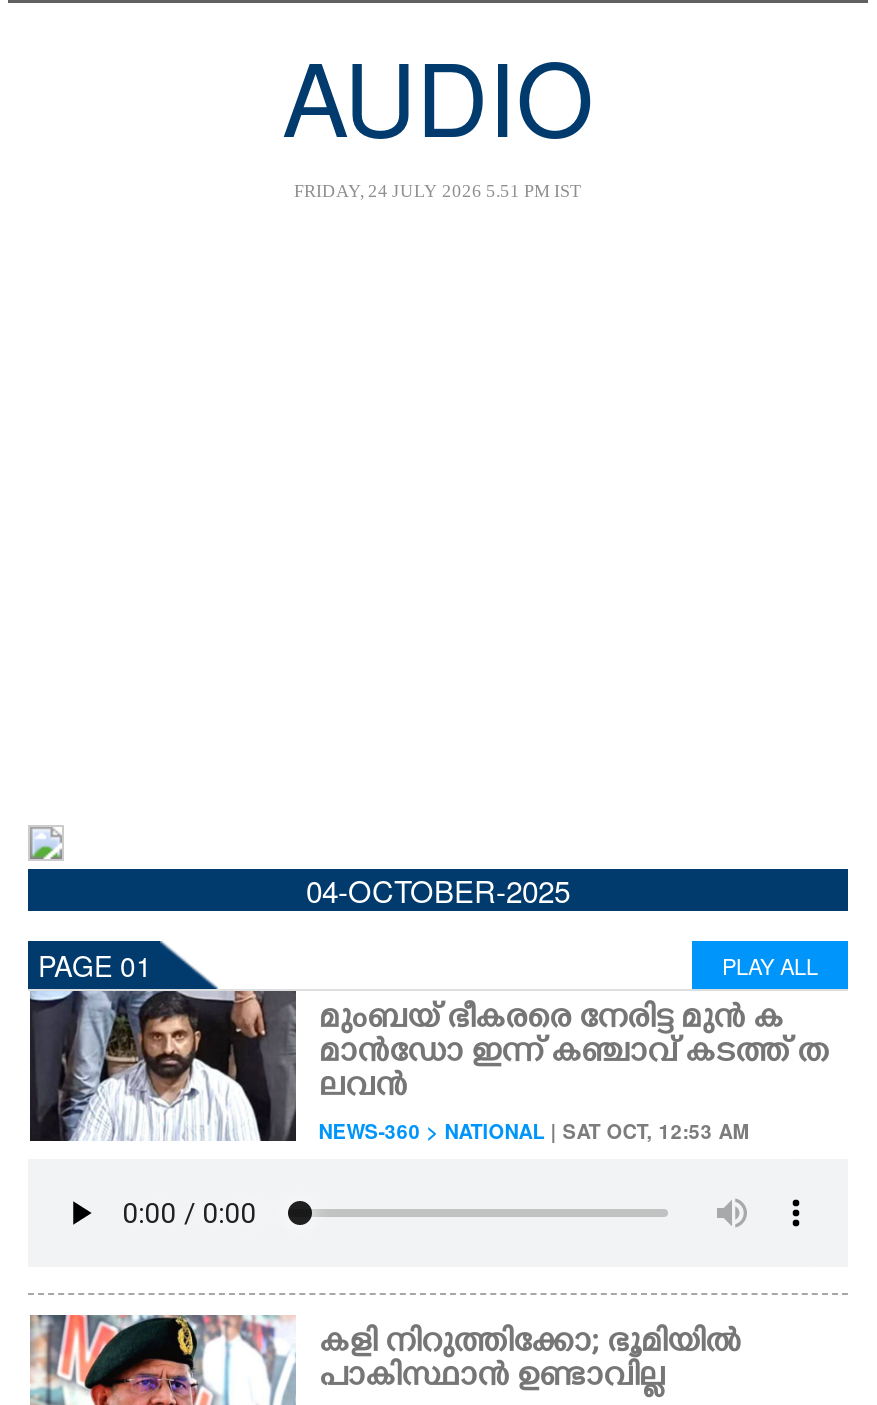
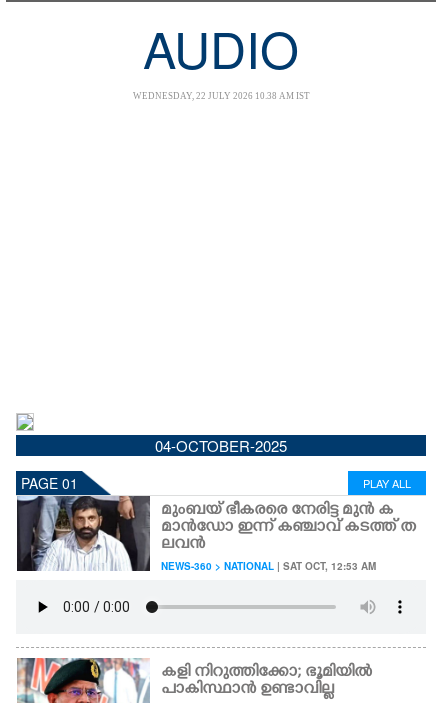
- FRIDAY, 24 JULY 2026 5.51 PM IST
+ WEDNESDAY, 22 JULY 2026 10.38 AM IST
